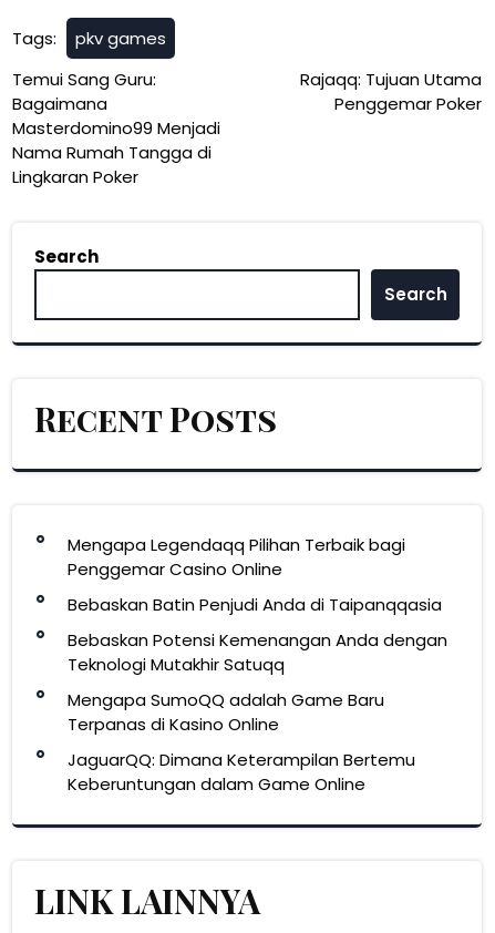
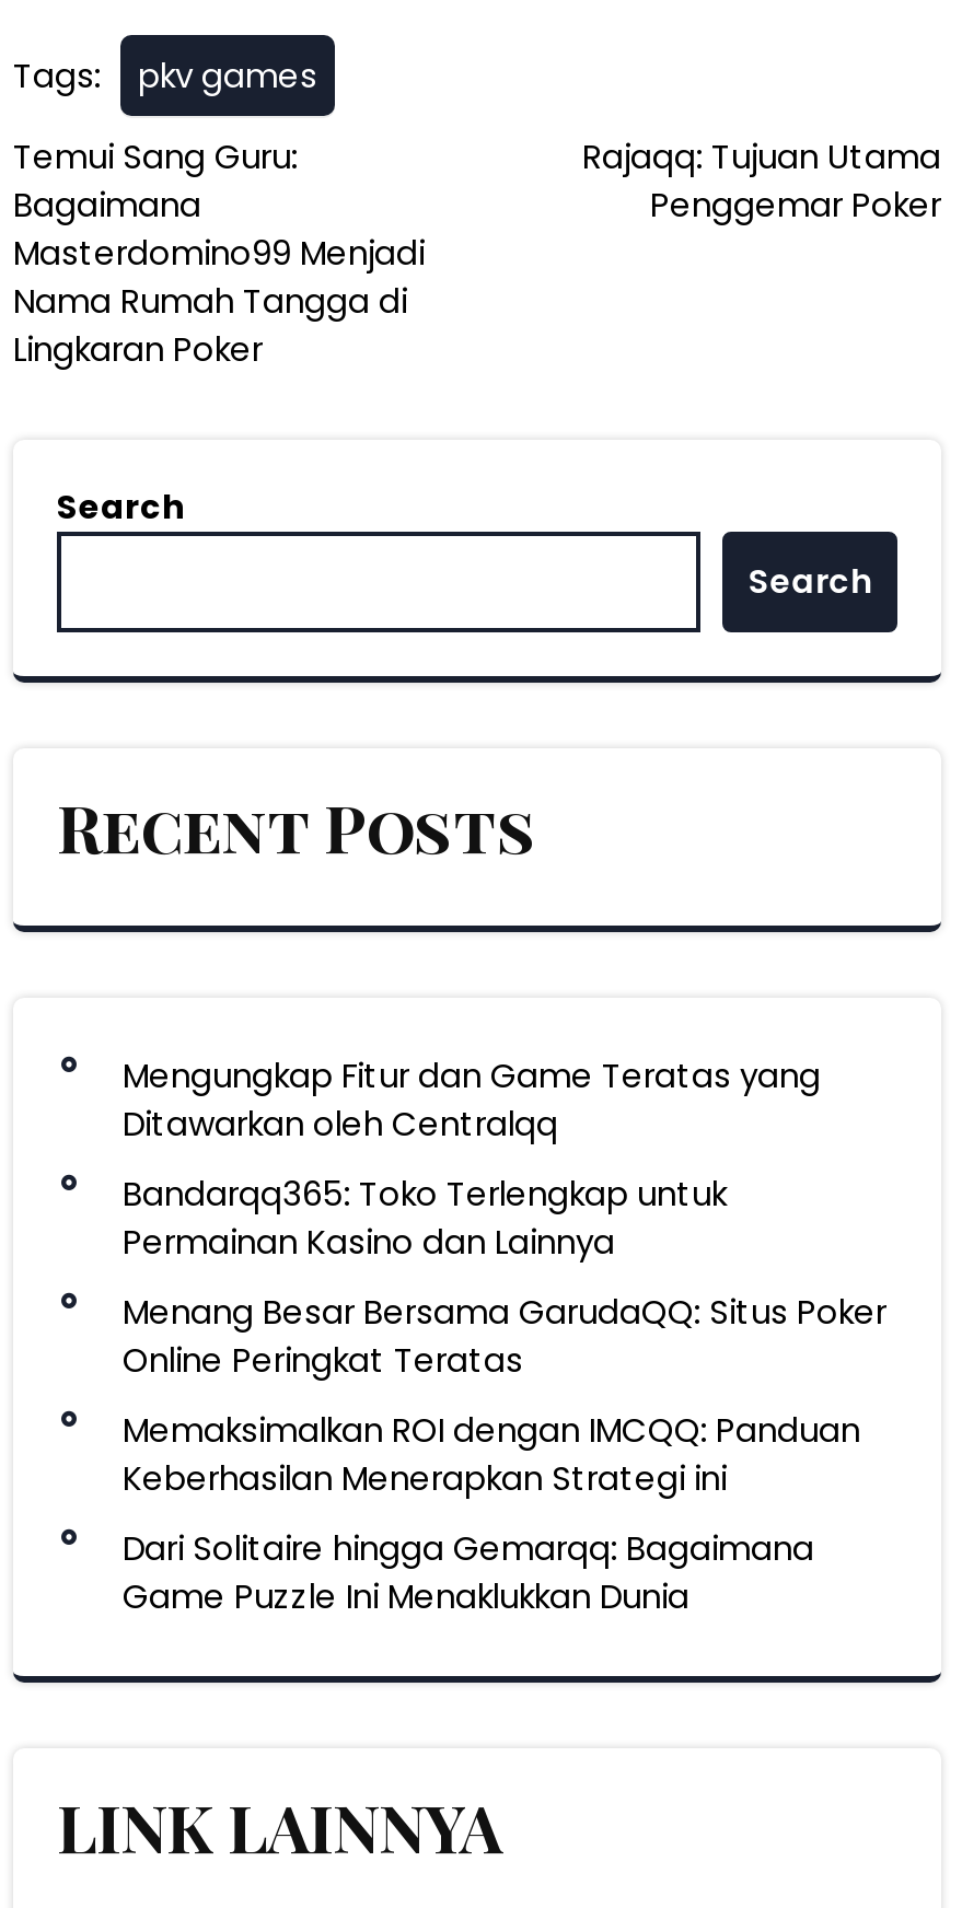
- Mengapa Legendaqq Pilihan Terbaik bagi
- Penggemar Casino Online
+ Mengungkap Fitur dan Game Teratas yang
+ Ditawarkan oleh Centralqq

- Bebaskan Batin Penjudi Anda di Taipanqqasia
+ Bandarqq365: Toko Terlengkap untuk
+ Permainan Kasino dan Lainnya

- Bebaskan Potensi Kemenangan Anda dengan
- Teknologi Mutakhir Satuqq
+ Menang Besar Bersama GarudaQQ: Situs Poker
+ Online Peringkat Teratas

- Mengapa SumoQQ adalah Game Baru
- Terpanas di Kasino Online
+ Memaksimalkan ROI dengan IMCQQ: Panduan
+ Keberhasilan Menerapkan Strategi ini

- JaguarQQ: Dimana Keterampilan Bertemu
- Keberuntungan dalam Game Online
+ Dari Solitaire hingga Gemarqq: Bagaimana
+ Game Puzzle Ini Menaklukkan Dunia
